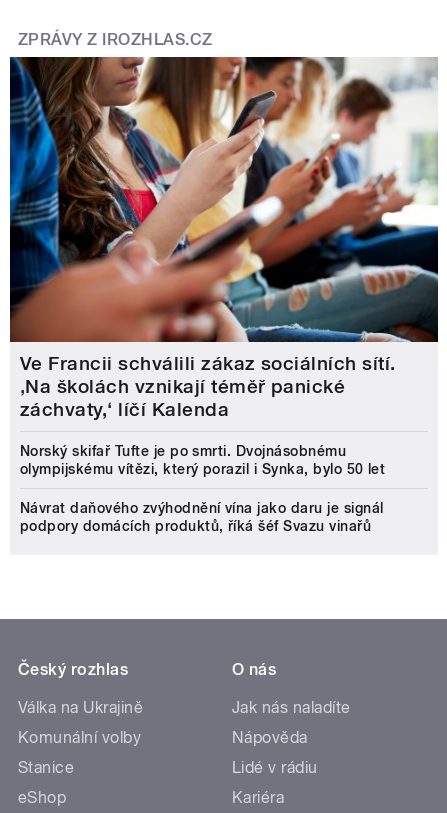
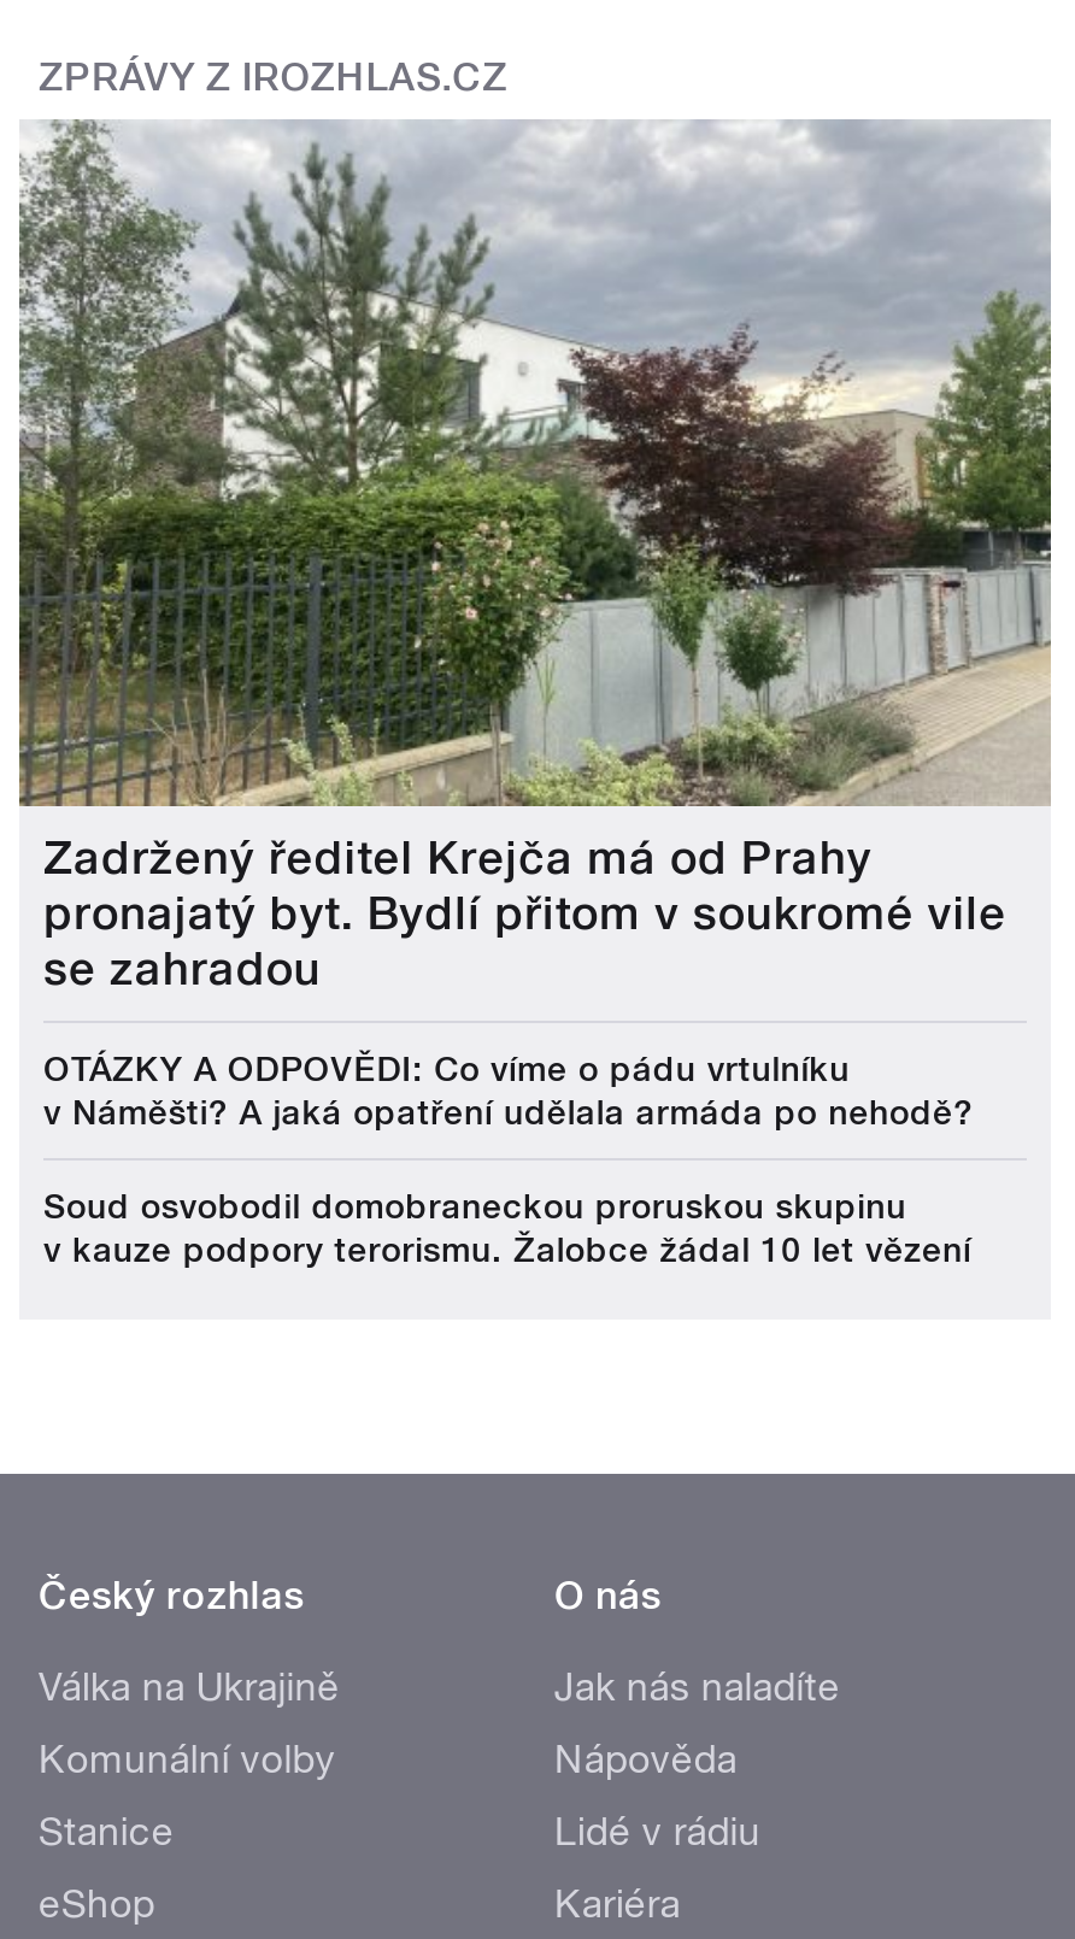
- [image]
- Ve Francii schválili zákaz sociálních sítí.
- ‚Na školách vznikají téměř panické
- záchvaty,‘ líčí Kalenda
+ [image]
+ Zadržený ředitel Krejča má od Prahy
+ pronajatý byt. Bydlí přitom v soukromé vile
+ se zahradou

- Norský skifař Tufte je po smrti. Dvojnásobnému
- olympijskému vítězi, který porazil i Synka, bylo 50 let
+ OTÁZKY A ODPOVĚDI: Co víme o pádu vrtulníku
+ v Náměšti? A jaká opatření udělala armáda po nehodě?

- Návrat daňového zvýhodnění vína jako daru je signál
- podpory domácích produktů, říká šéf Svazu vinařů
+ Soud osvobodil domobraneckou proruskou skupinu
+ v kauze podpory terorismu. Žalobce žádal 10 let vězení
